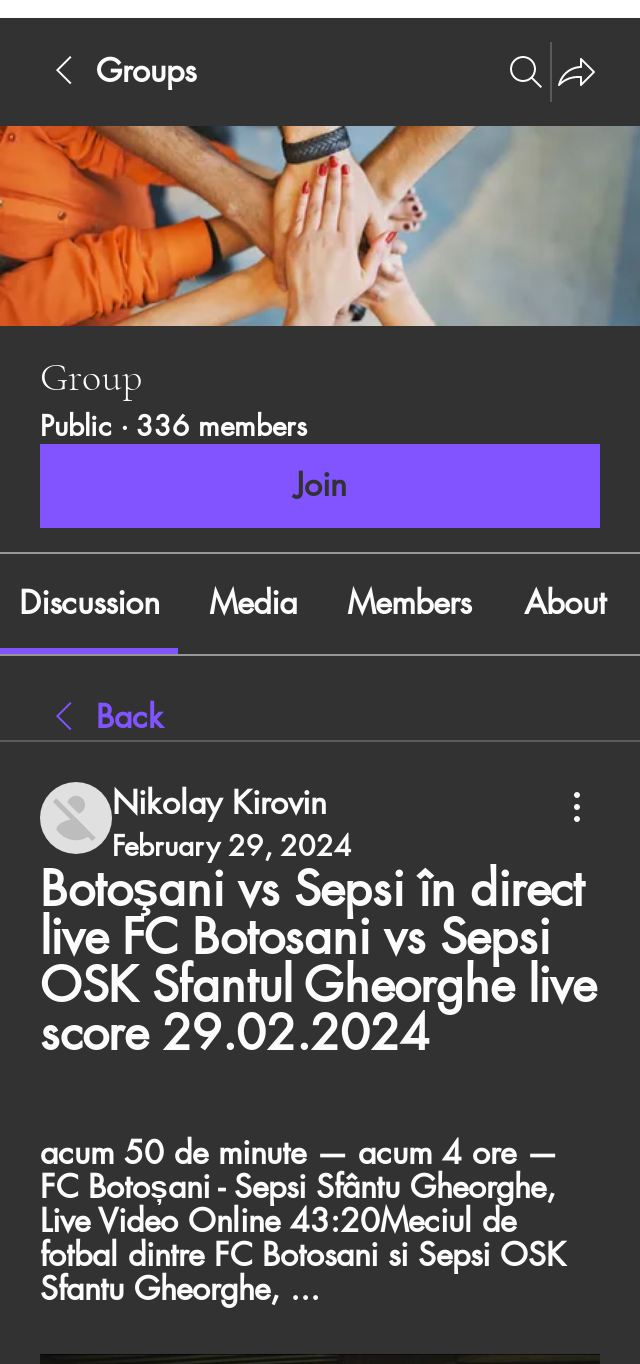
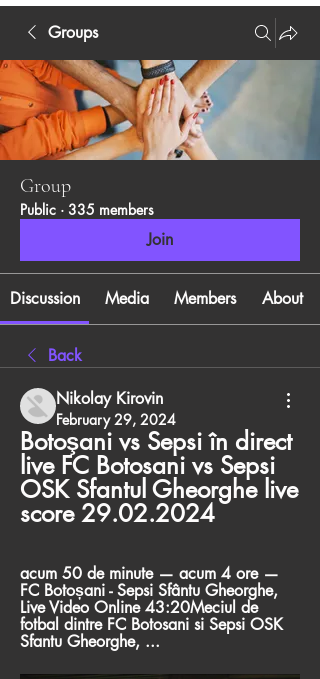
- Public · 336 members
+ Public · 335 members
